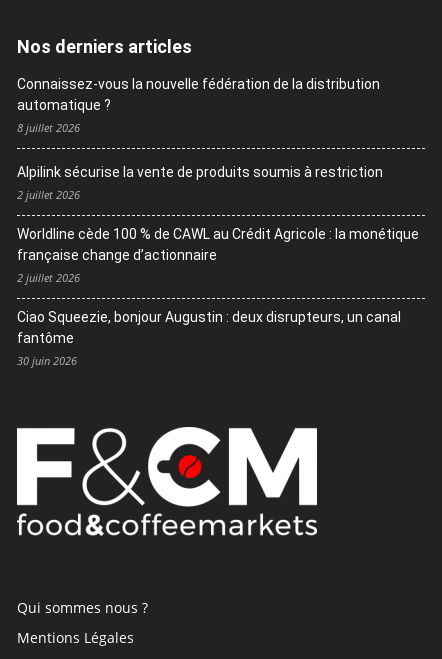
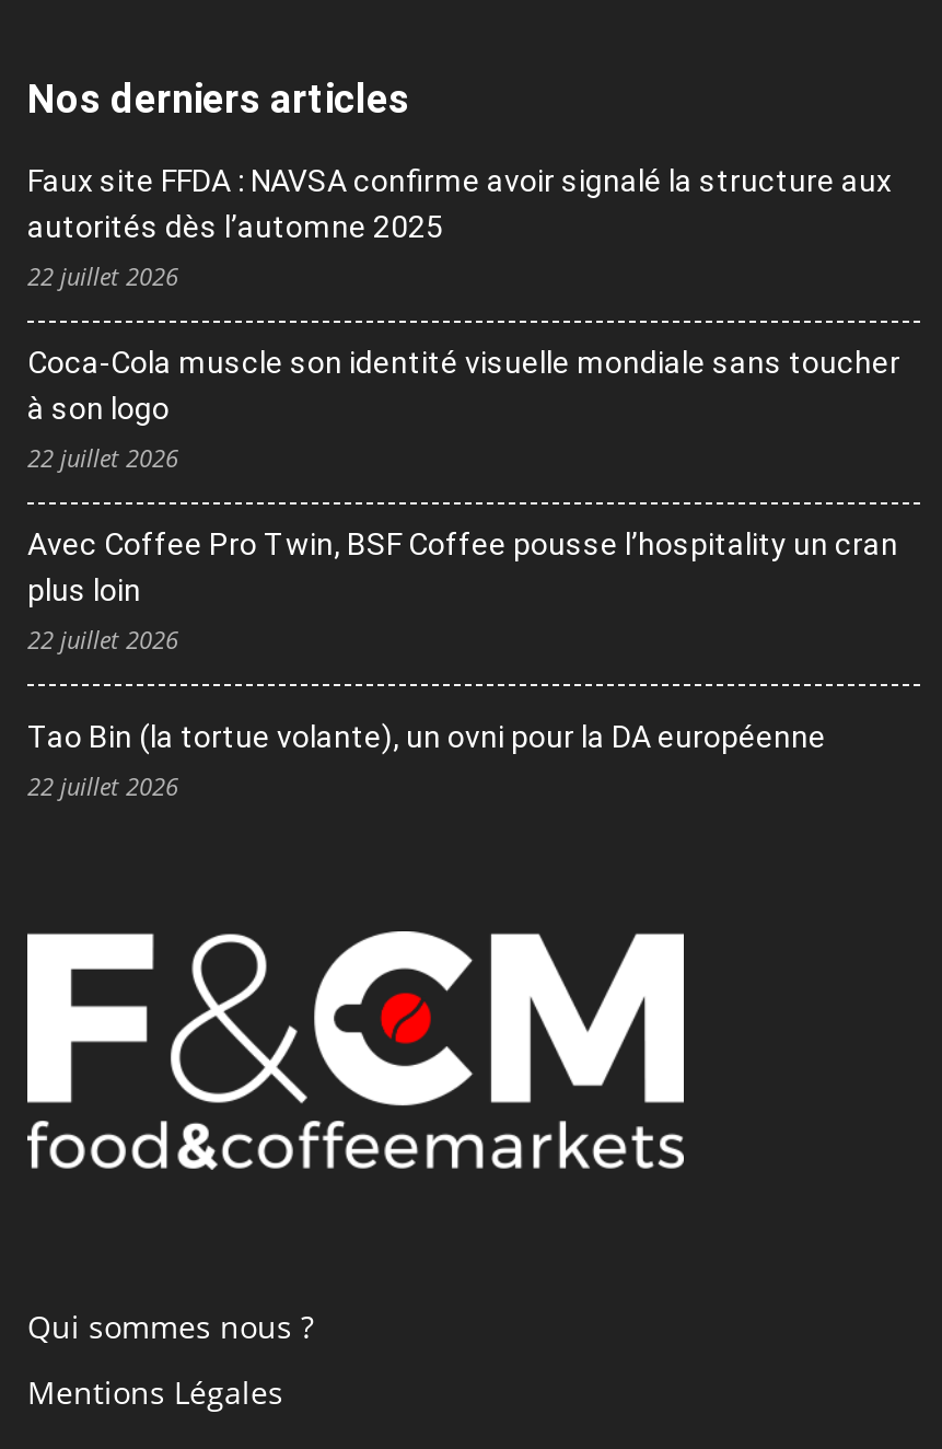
- Connaissez-vous la nouvelle fédération de la distribution
- automatique ?
- 8 juillet 2026
+ Faux site FFDA : NAVSA confirme avoir signalé la structure aux
+ autorités dès l’automne 2025
+ 22 juillet 2026

- Alpilink sécurise la vente de produits soumis à restriction
- 2 juillet 2026
+ Coca-Cola muscle son identité visuelle mondiale sans toucher
+ à son logo
+ 22 juillet 2026

- Worldline cède 100 % de CAWL au Crédit Agricole : la monétique
- française change d’actionnaire
- 2 juillet 2026
+ Avec Coffee Pro Twin, BSF Coffee pousse l’hospitality un cran
+ plus loin
+ 22 juillet 2026

- Ciao Squeezie, bonjour Augustin : deux disrupteurs, un canal
- fantôme
- 30 juin 2026
+ Tao Bin (la tortue volante), un ovni pour la DA européenne
+ 22 juillet 2026
